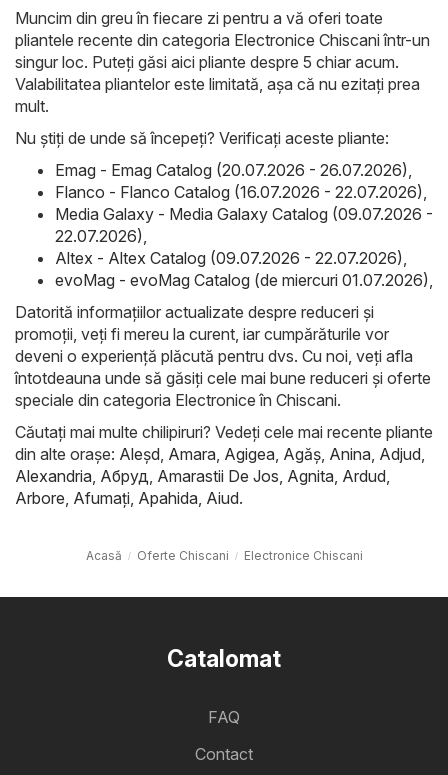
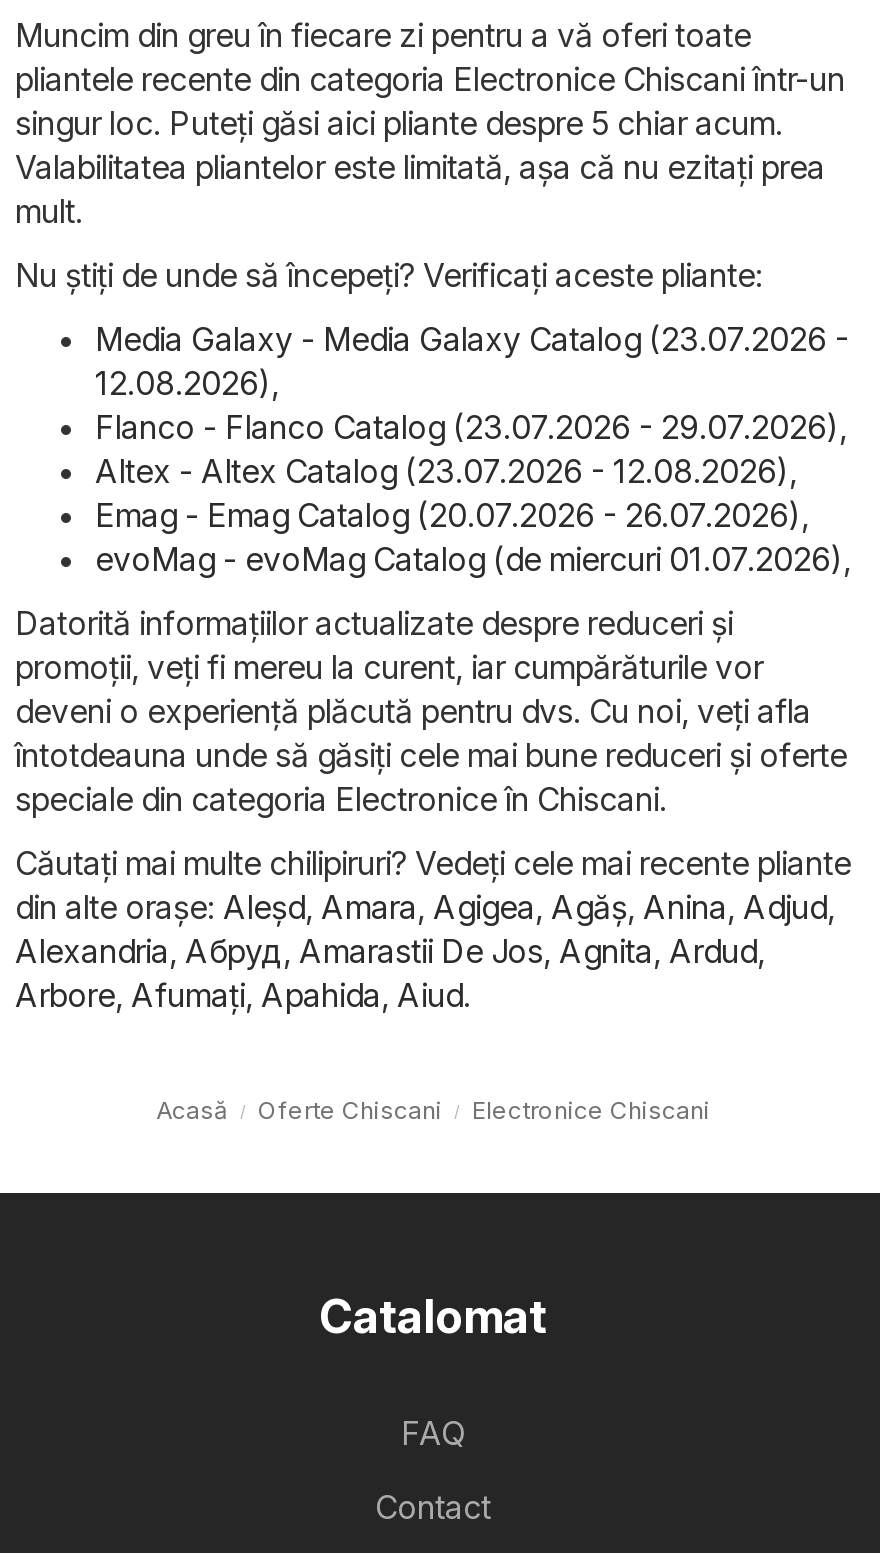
+ Media Galaxy - Media Galaxy Catalog (23.07.2026 -
+ 12.08.2026),
+ Flanco - Flanco Catalog (23.07.2026 - 29.07.2026),
+ Altex - Altex Catalog (23.07.2026 - 12.08.2026),

moved down: Emag - Emag Catalog (20.07.2026 - 26.07.2026),

- Flanco - Flanco Catalog (16.07.2026 - 22.07.2026),
- Media Galaxy - Media Galaxy Catalog (09.07.2026 -
- 22.07.2026),
- Altex - Altex Catalog (09.07.2026 - 22.07.2026),
